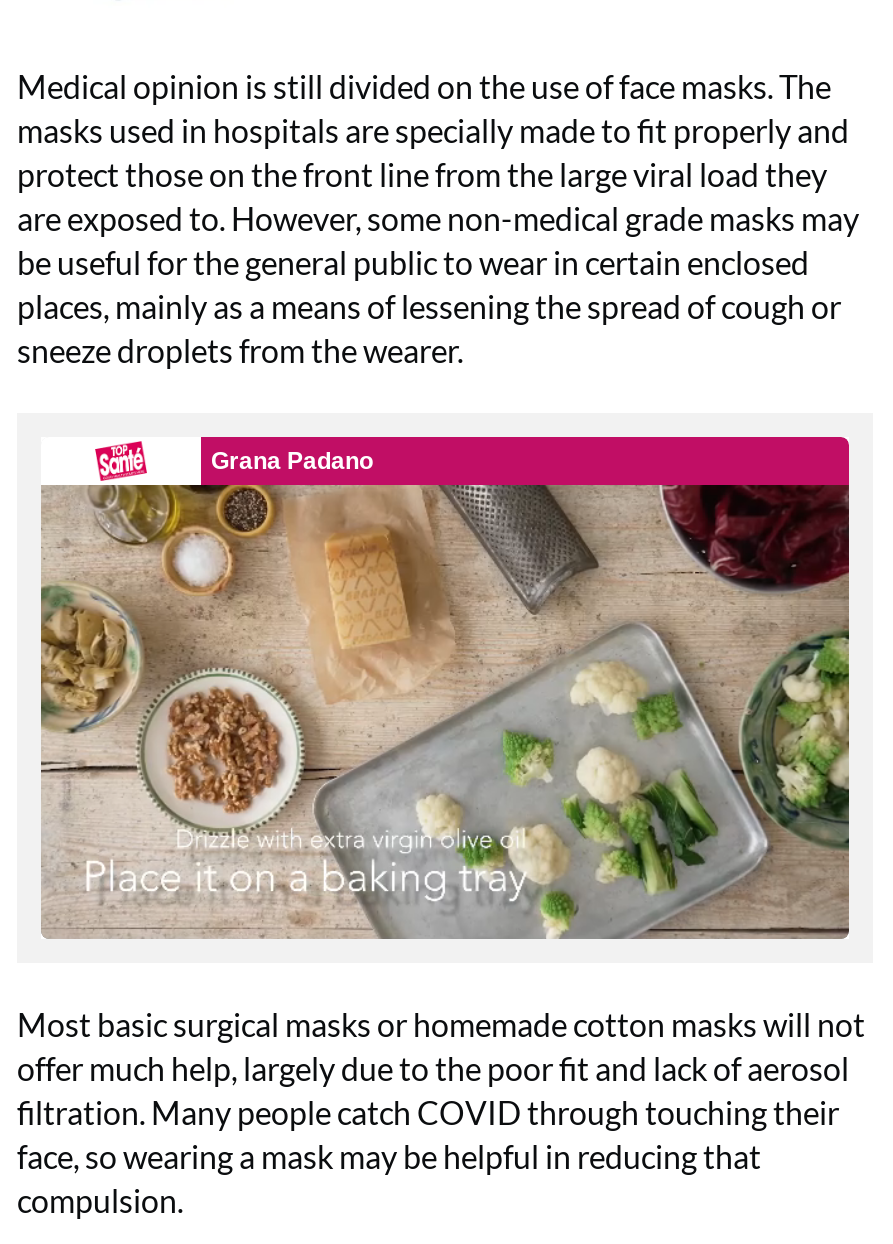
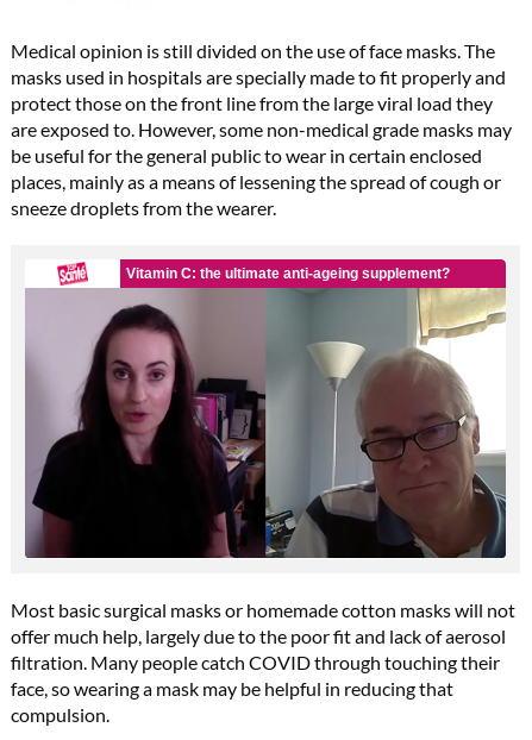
- [image]
+ [image]
